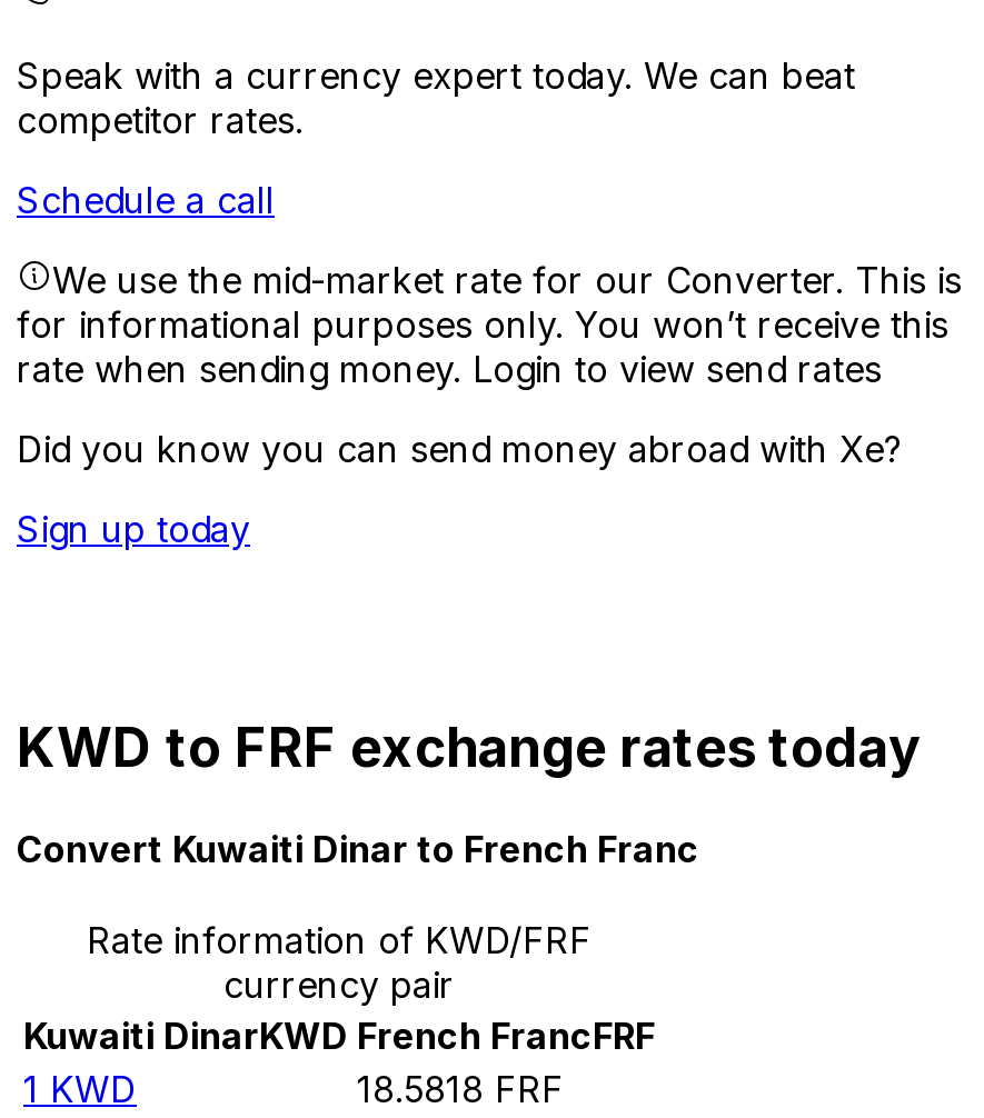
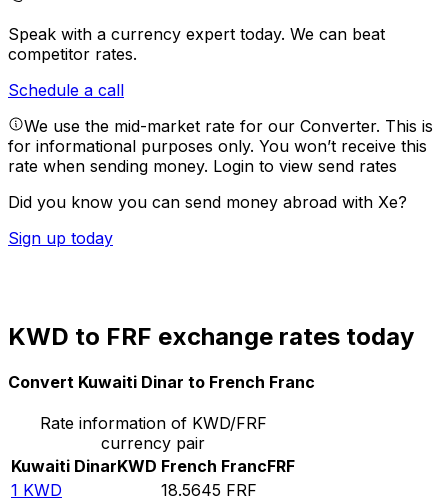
- 18.5818 FRF
+ 18.5645 FRF
